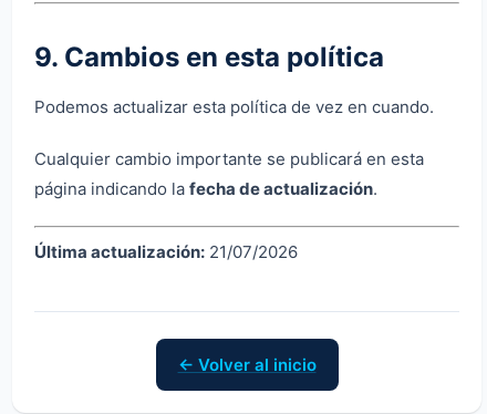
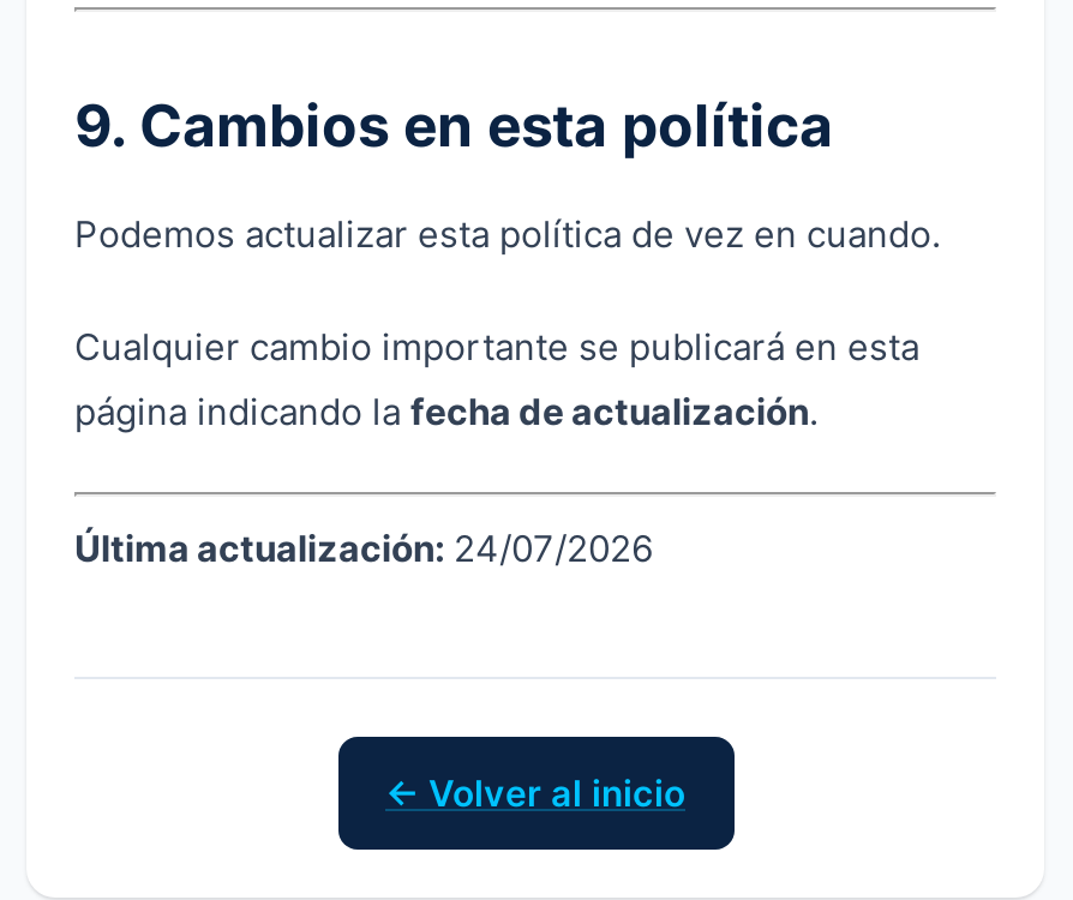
- Última actualización: 21/07/2026
+ Última actualización: 24/07/2026
